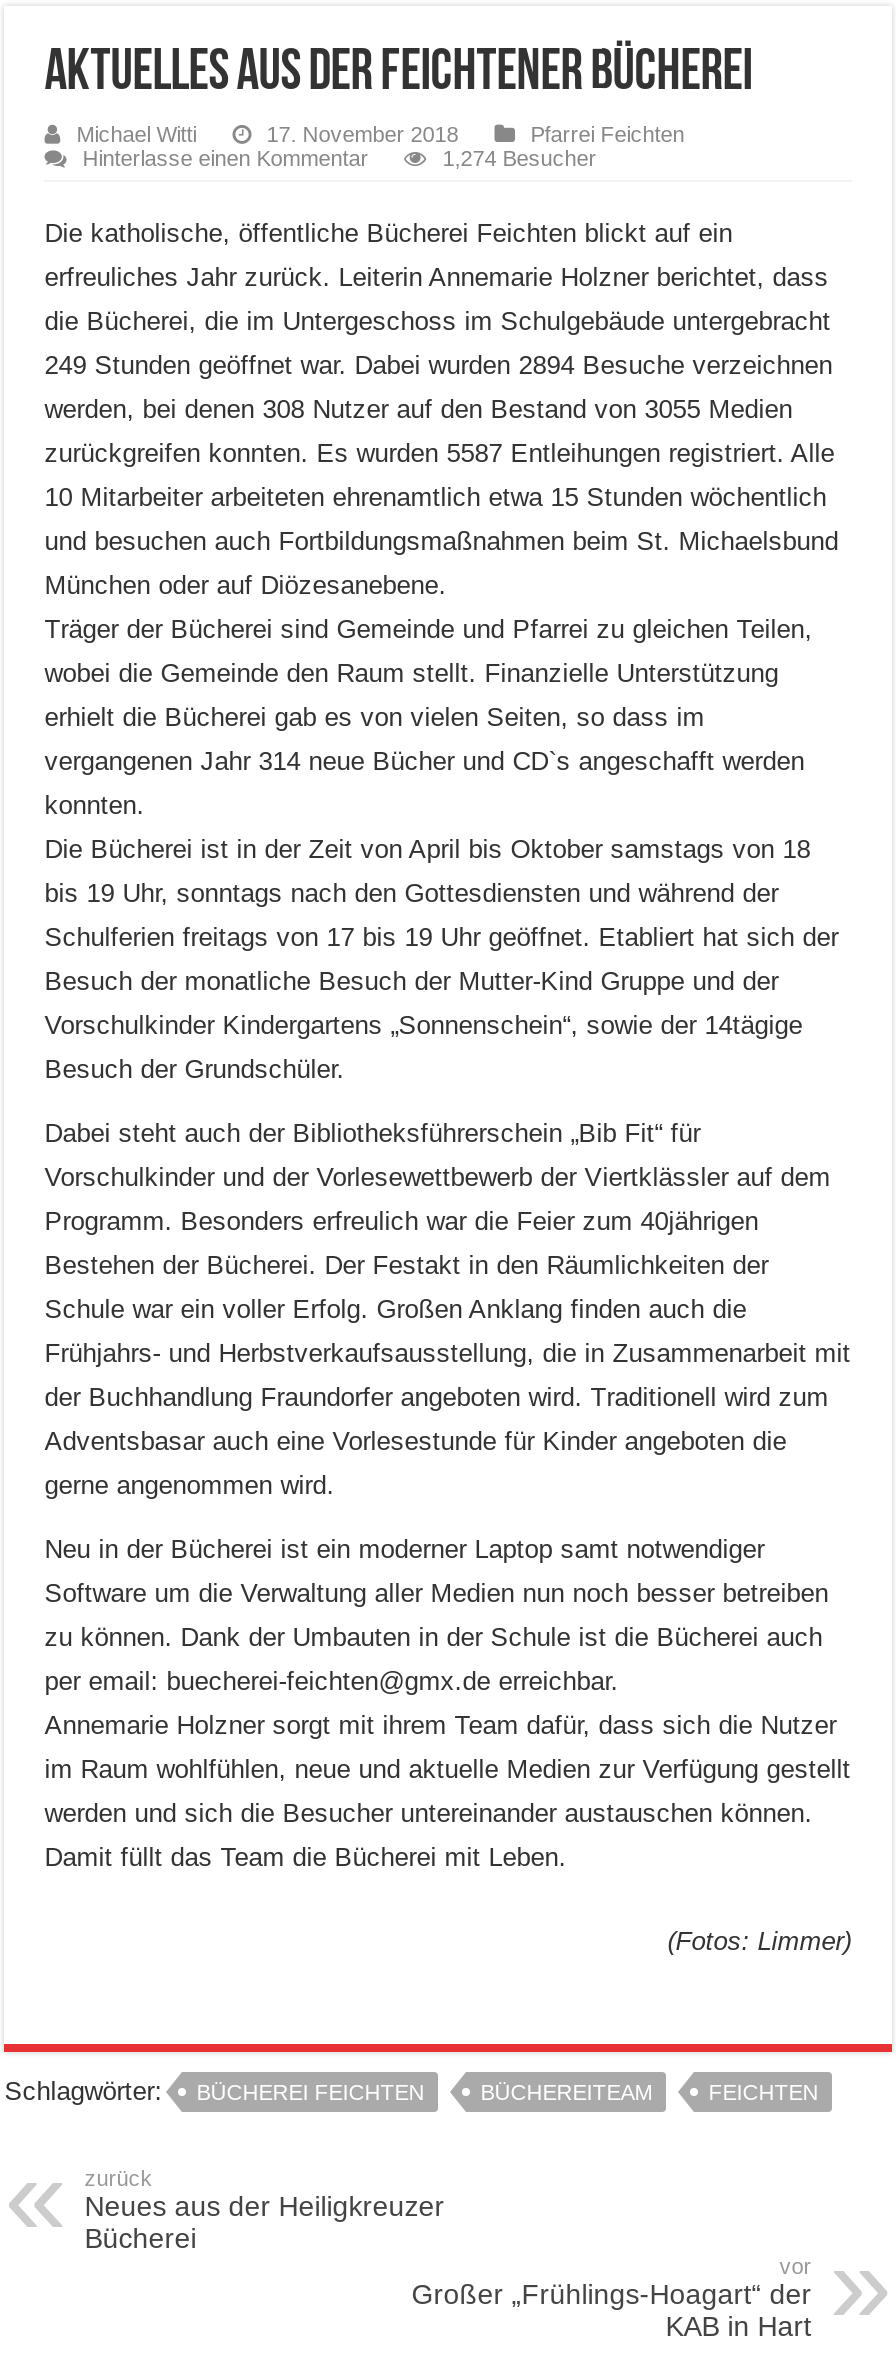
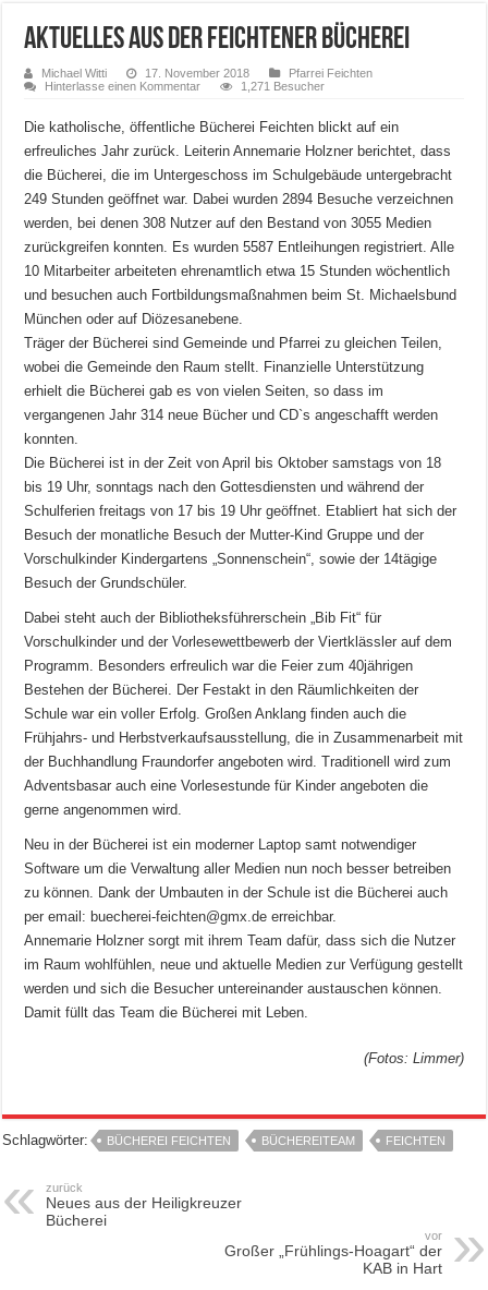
- 1,274 Besucher
+ 1,271 Besucher
